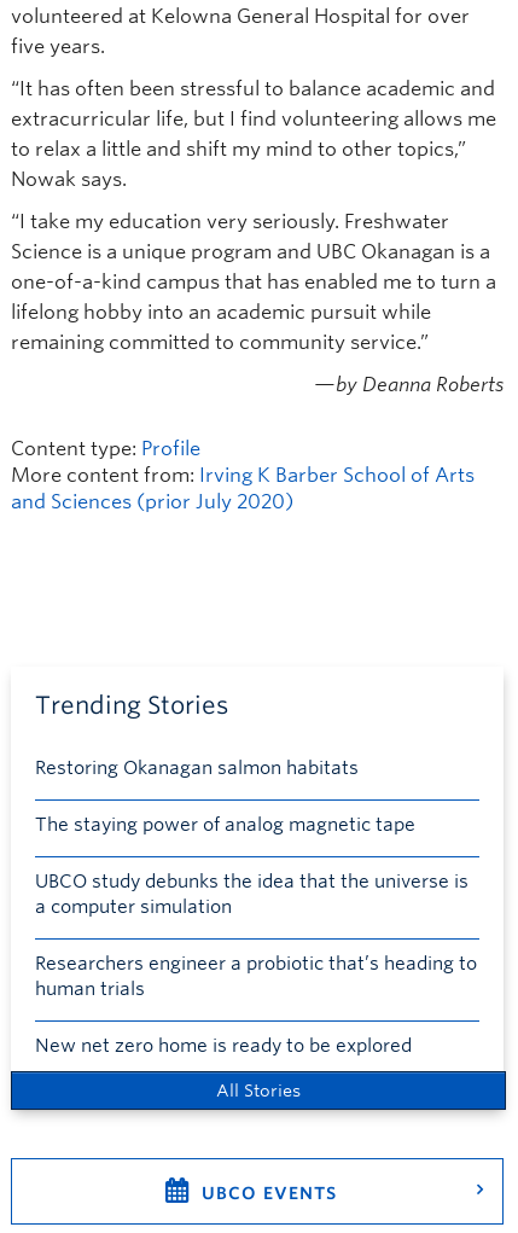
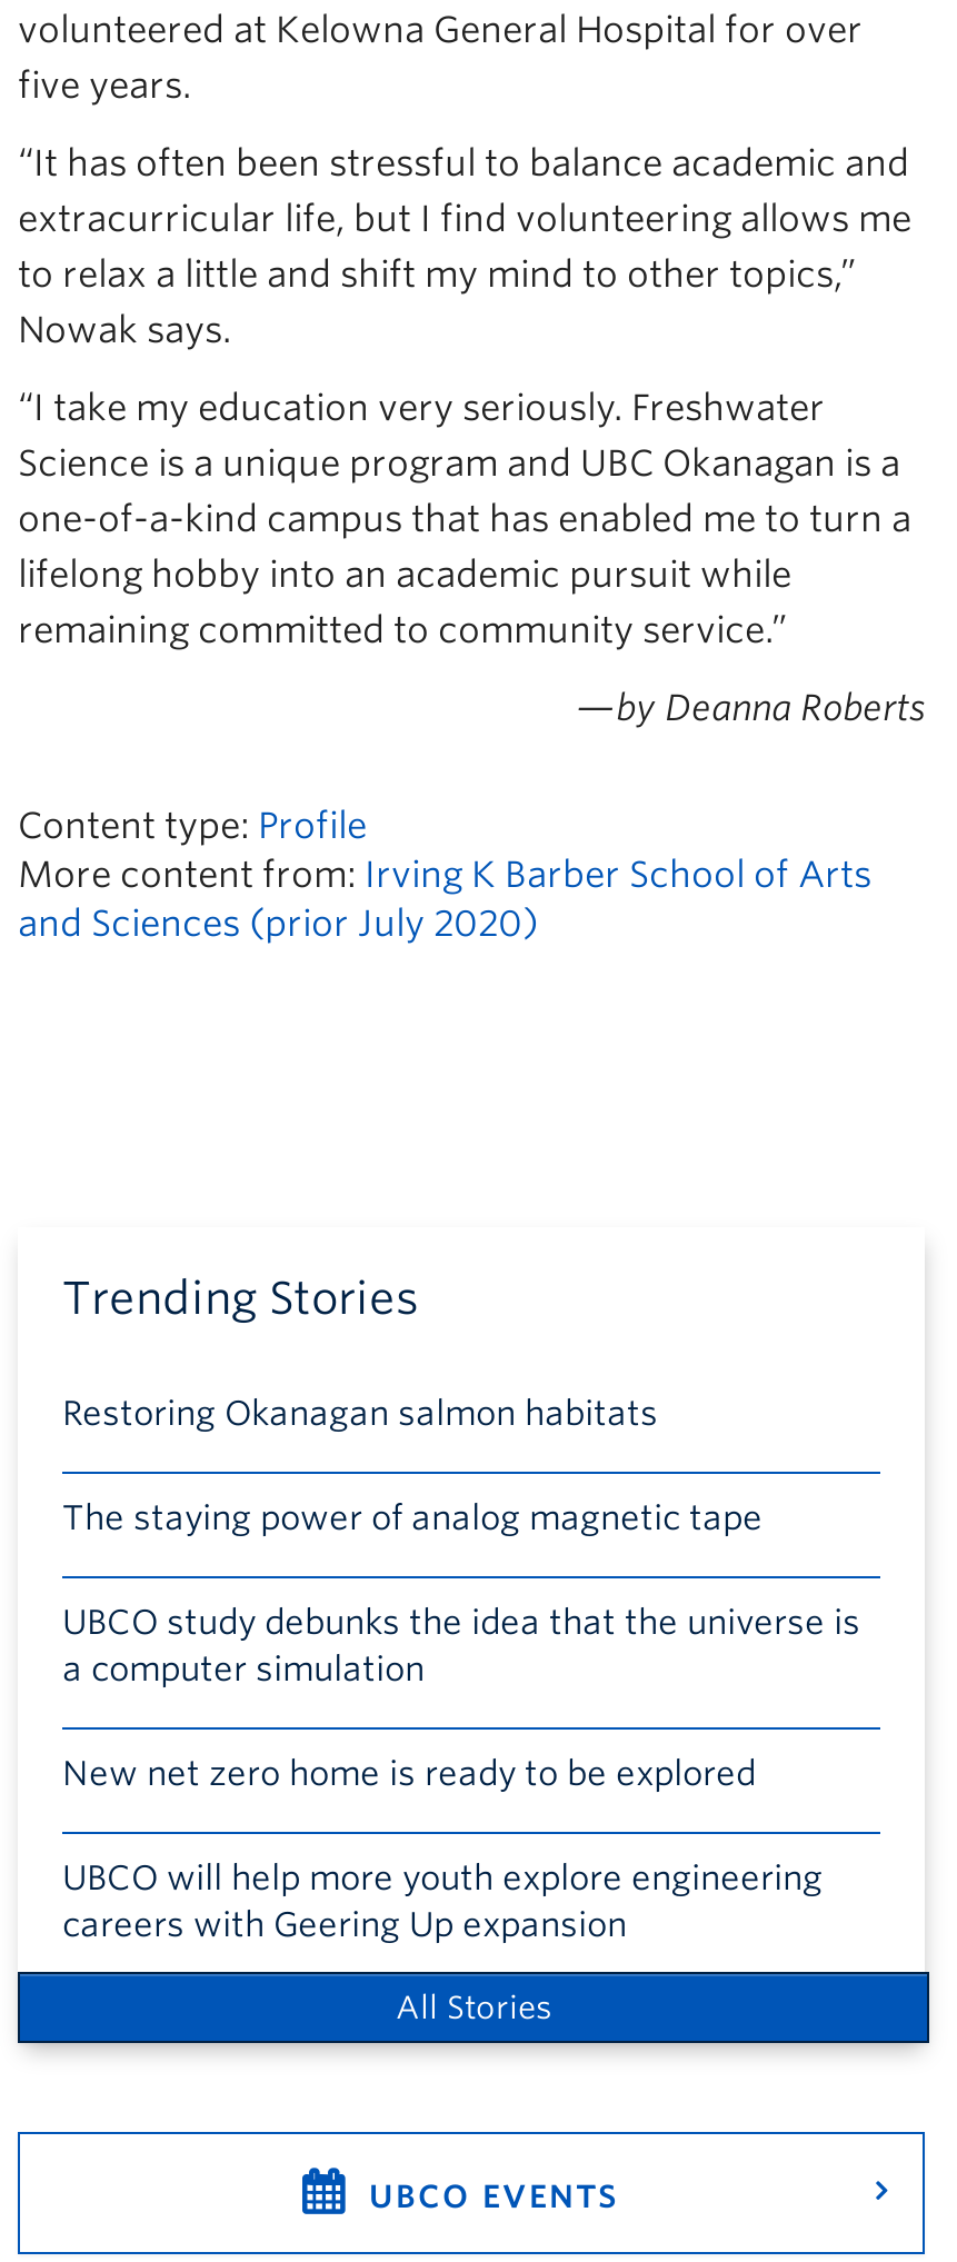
- Researchers engineer a probiotic that’s heading to
- human trials

moved up: New net zero home is ready to be explored

+ UBCO will help more youth explore engineering
+ careers with Geering Up expansion
